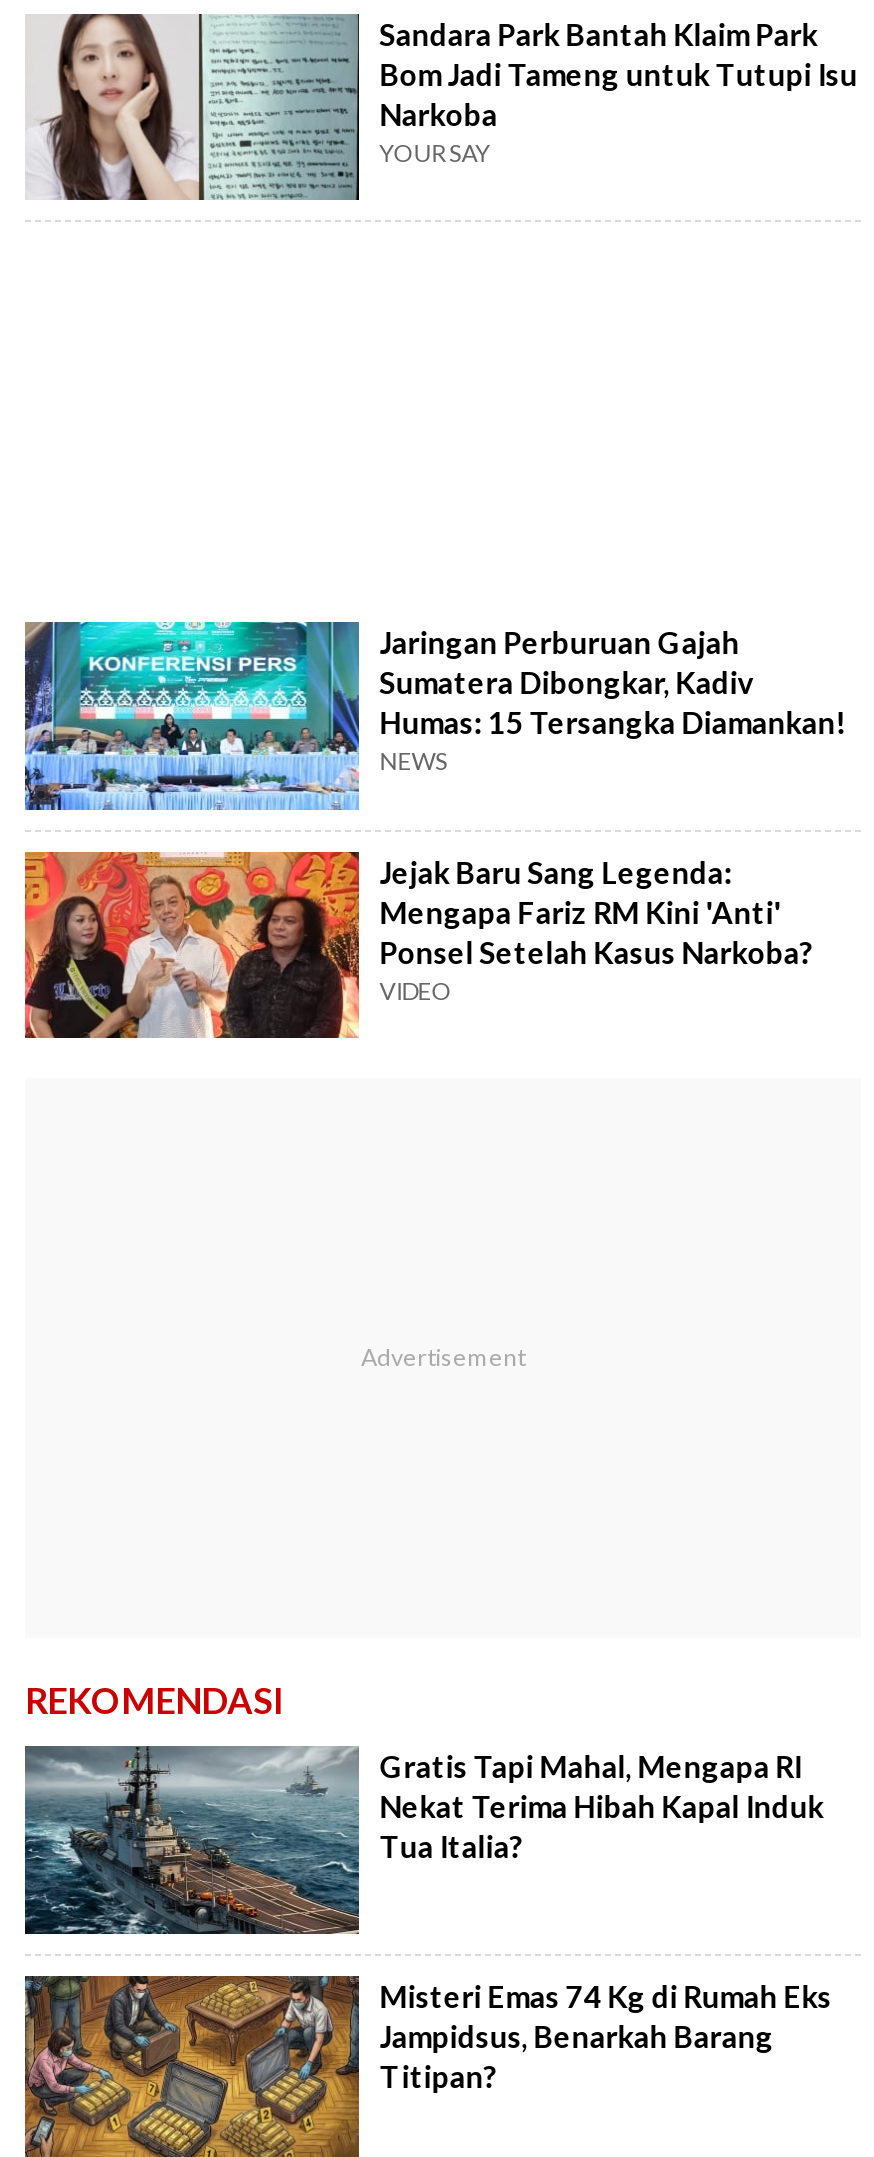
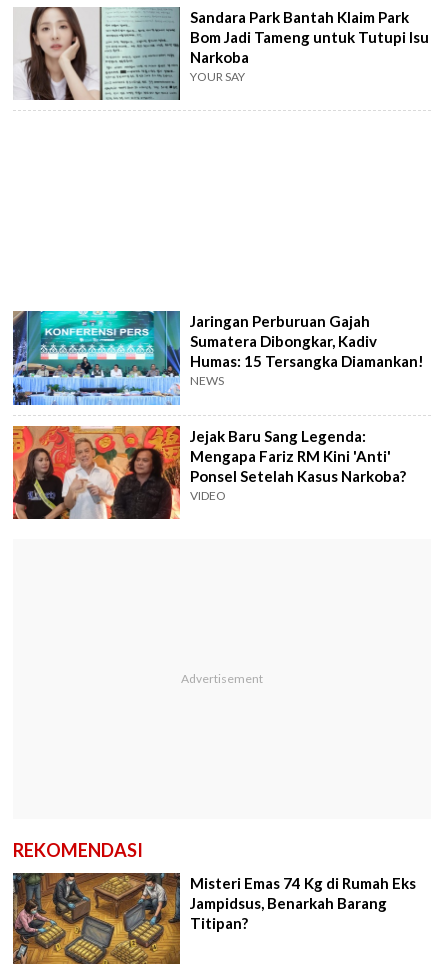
- [image]
- Gratis Tapi Mahal, Mengapa RI
- Nekat Terima Hibah Kapal Induk
- Tua Italia?
